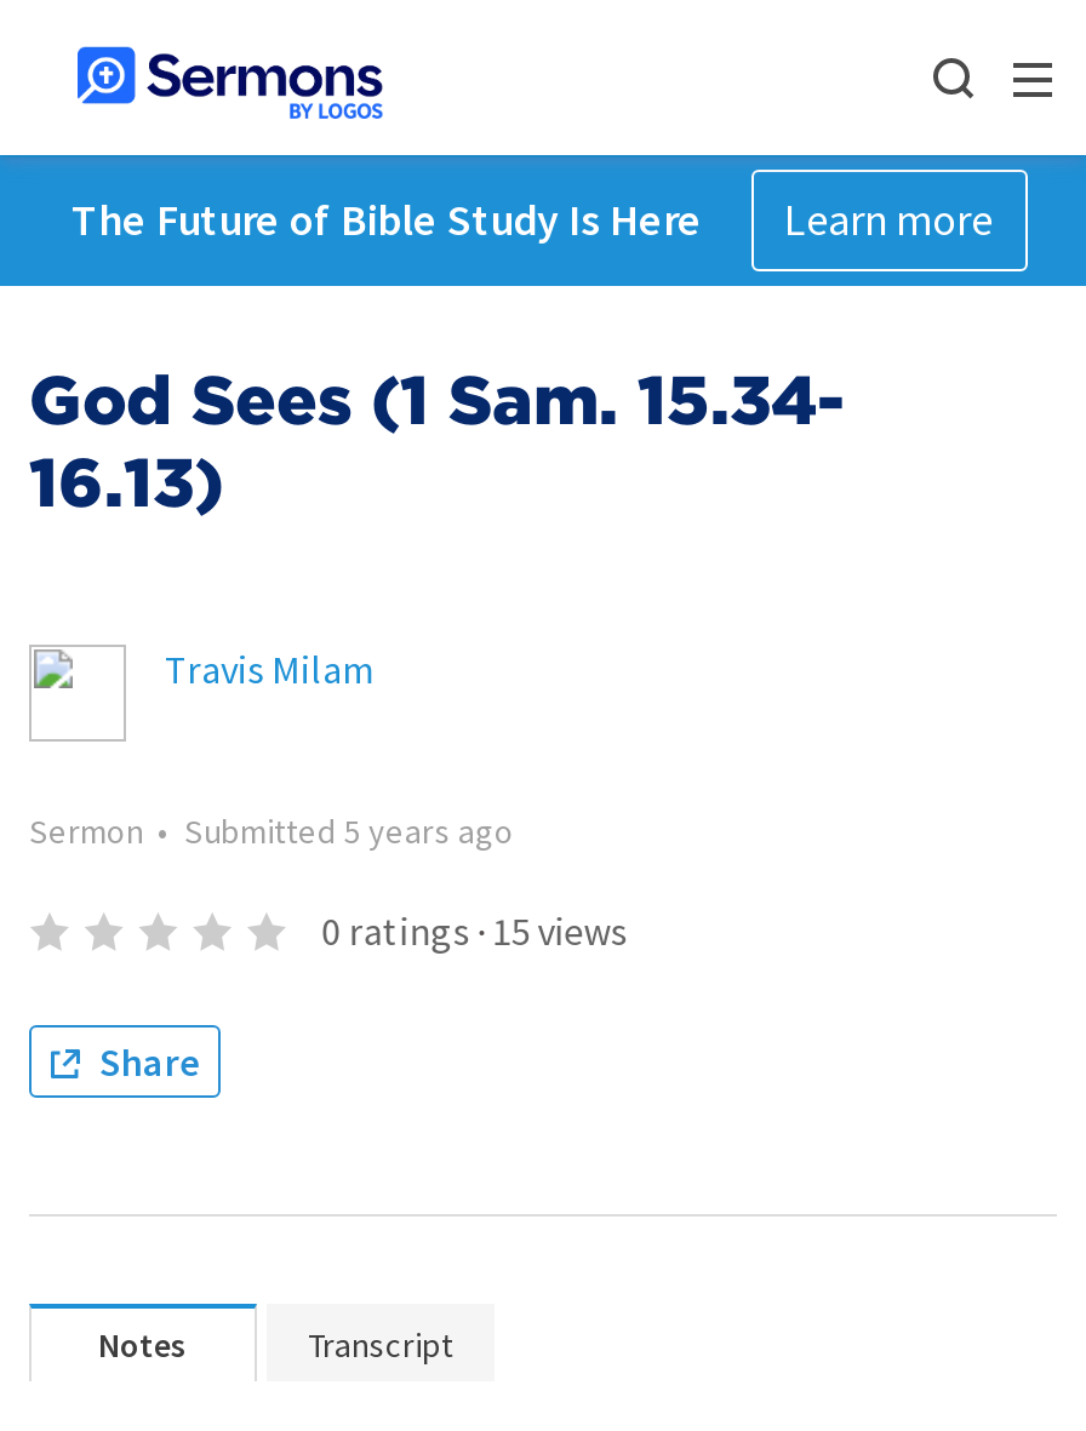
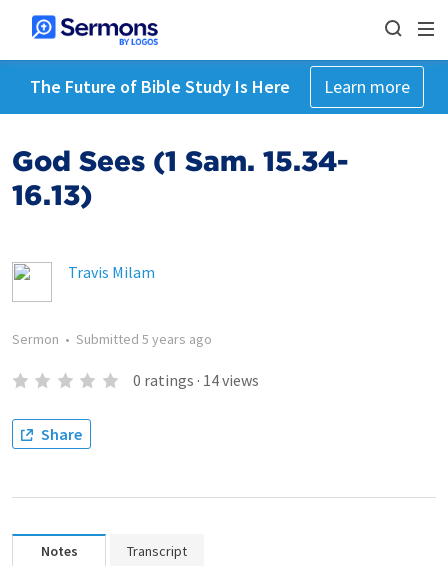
- 0 ratings · 15 views
+ 0 ratings · 14 views
